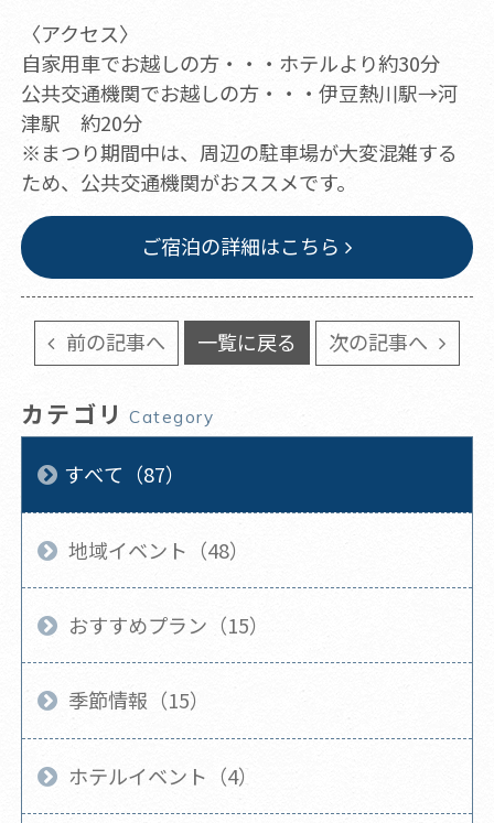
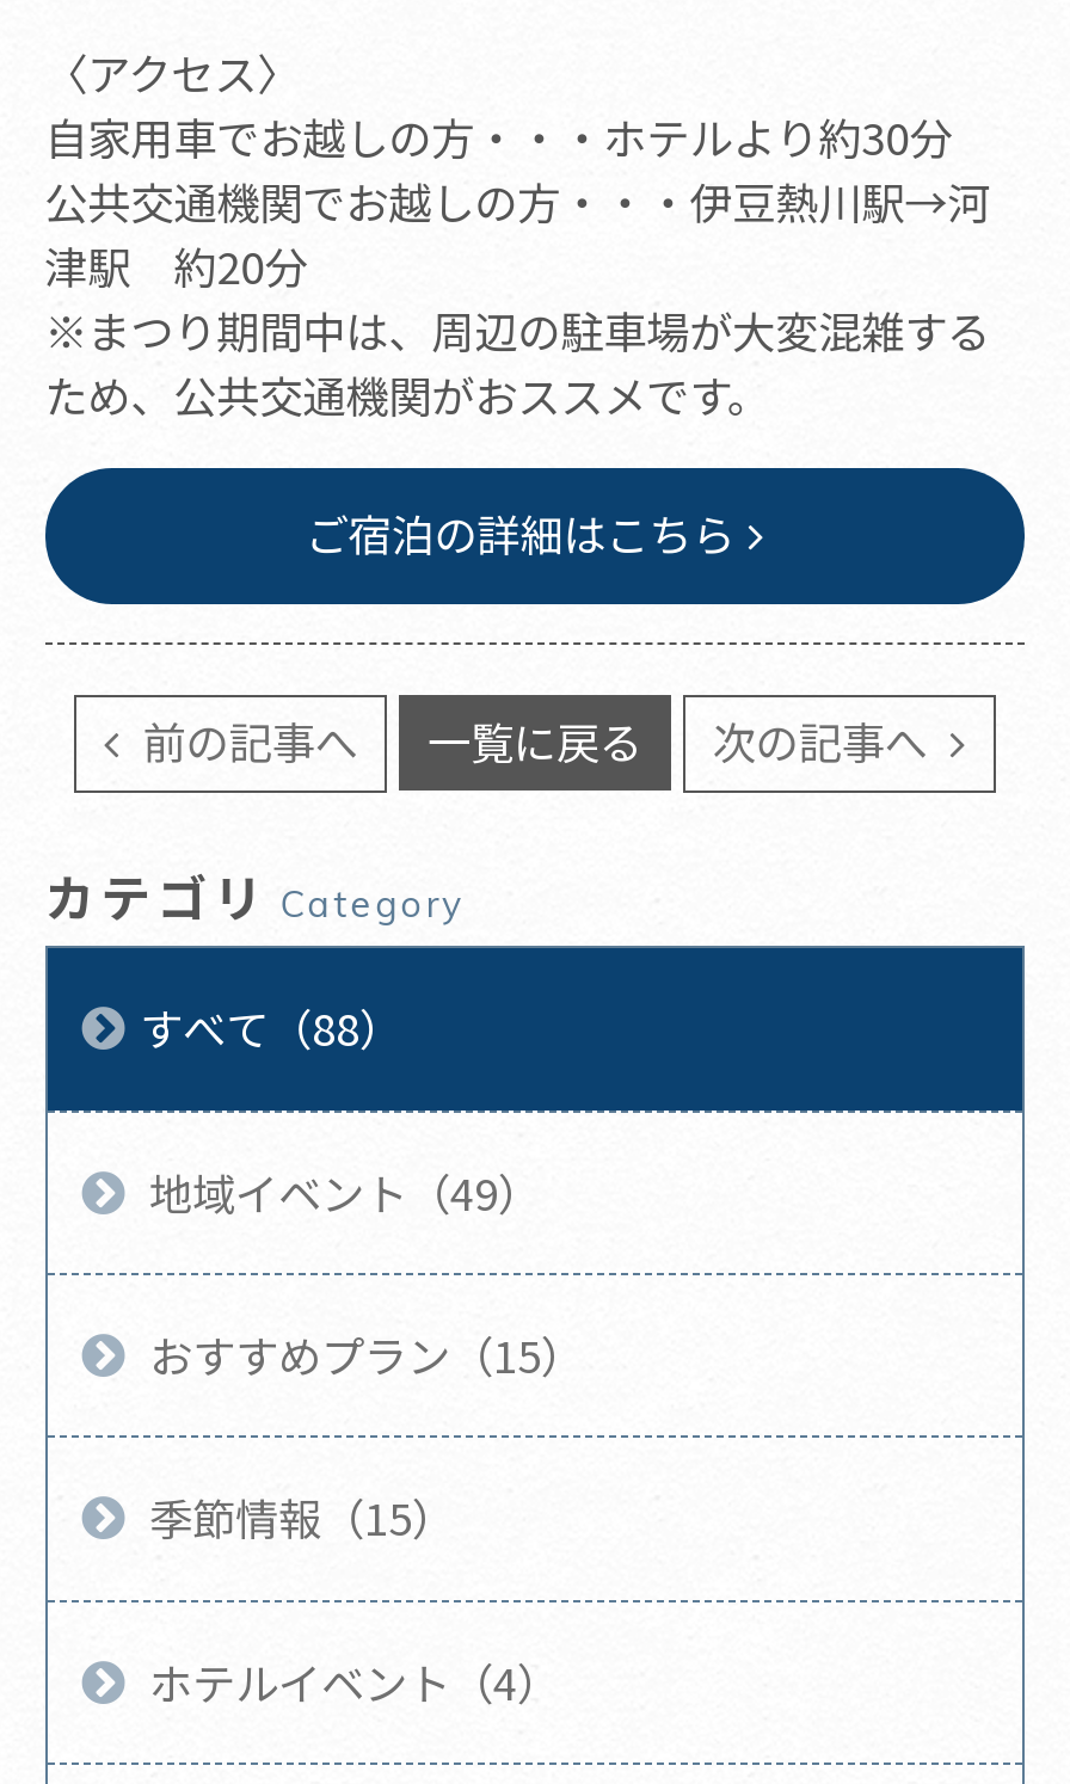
- すべて（87）
+ すべて（88）

- 地域イベント（48）
+ 地域イベント（49）
